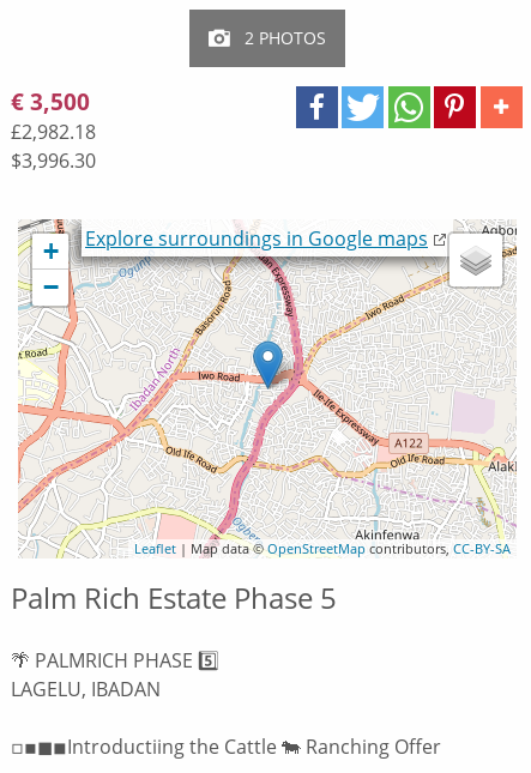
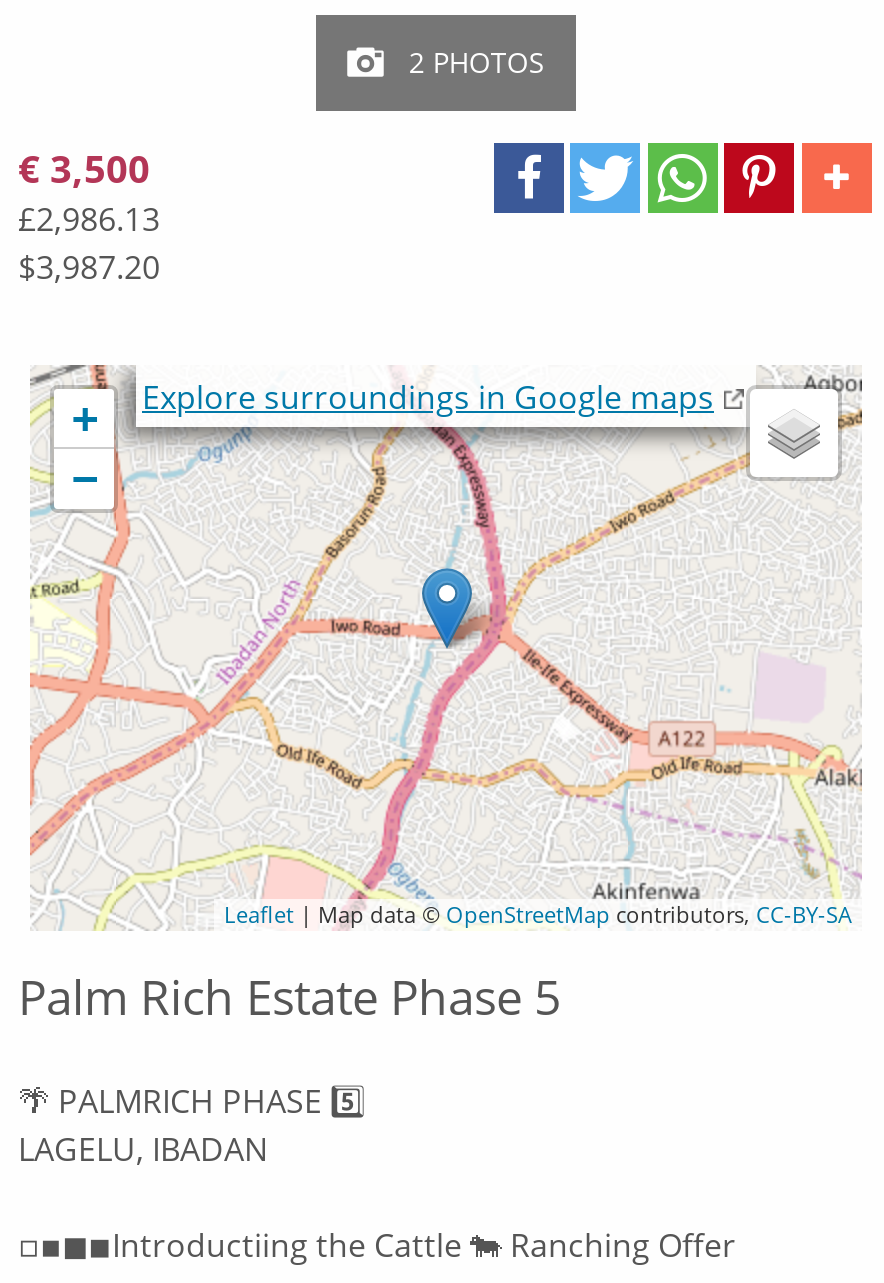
- £2,982.18
+ £2,986.13

- $3,996.30
+ $3,987.20
